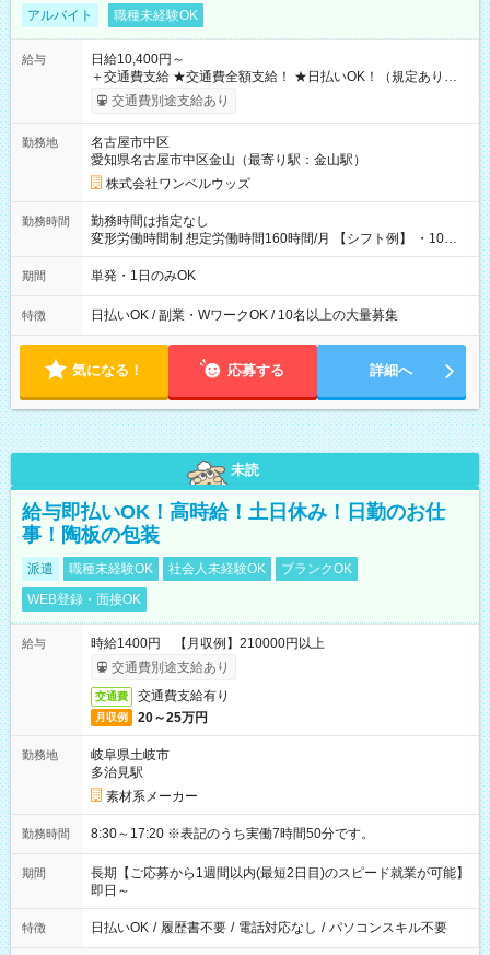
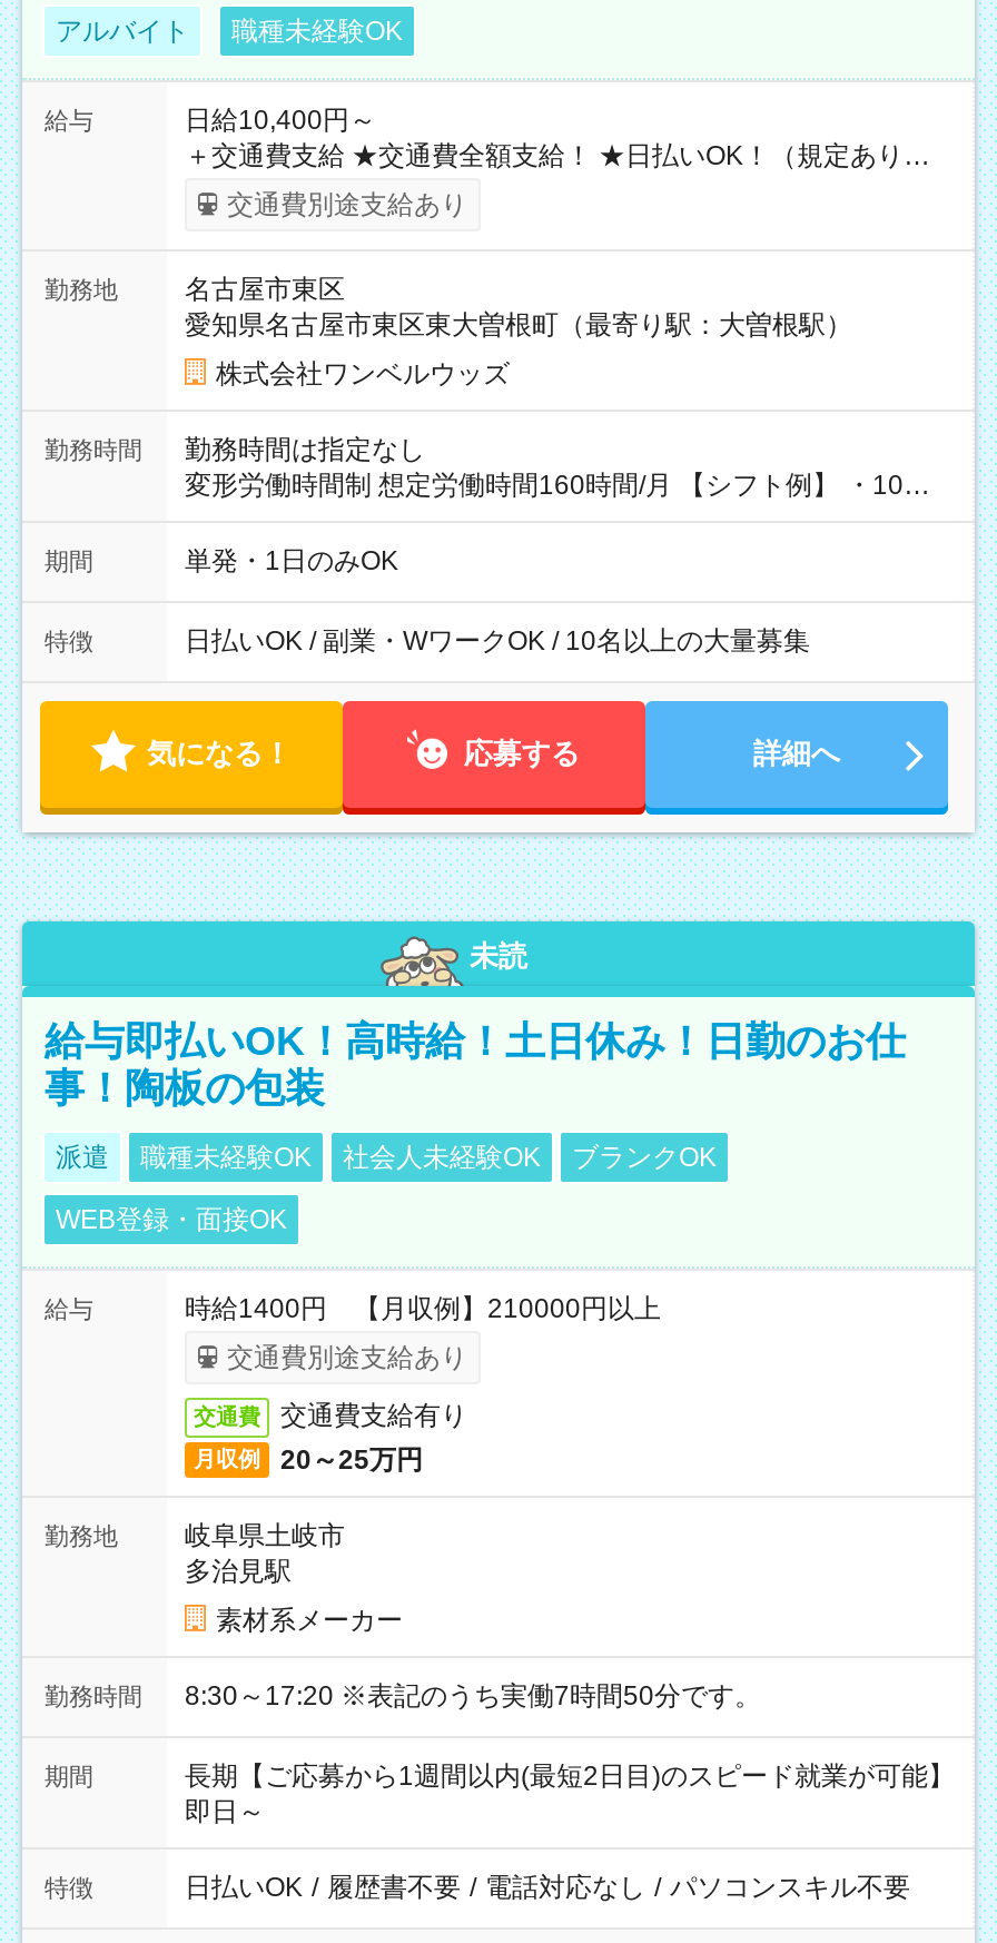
- 名古屋市中区
- 愛知県名古屋市中区金山（最寄り駅：金山駅）
+ 名古屋市東区
+ 愛知県名古屋市東区東大曽根町（最寄り駅：大曽根駅）
